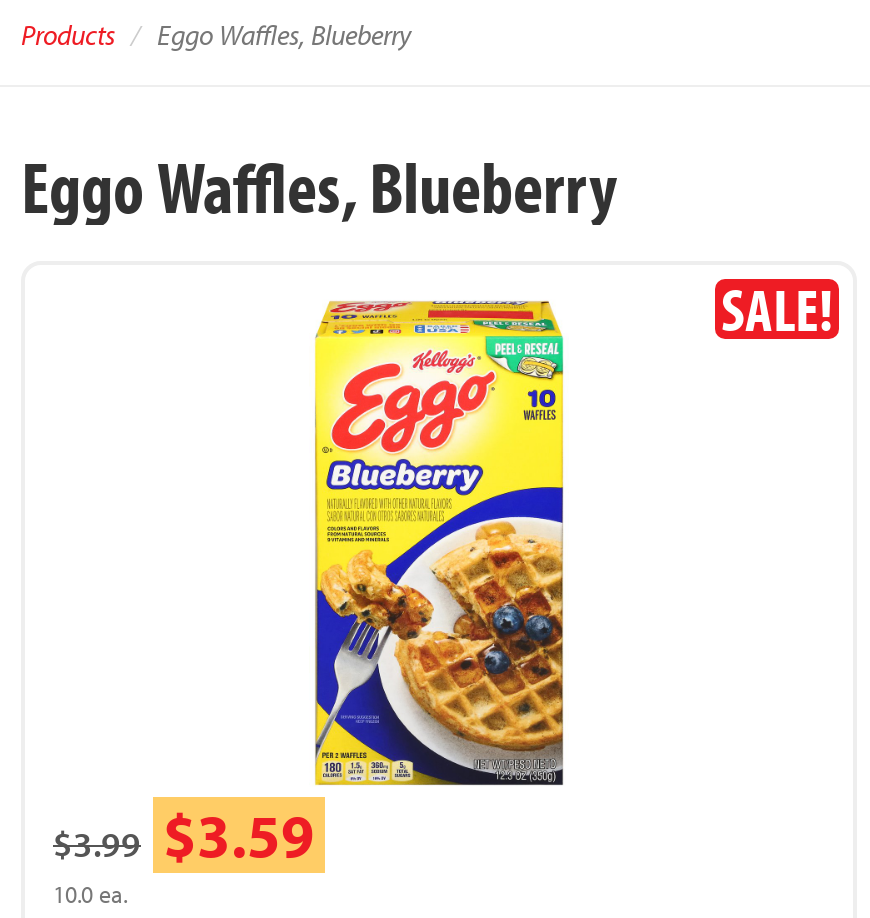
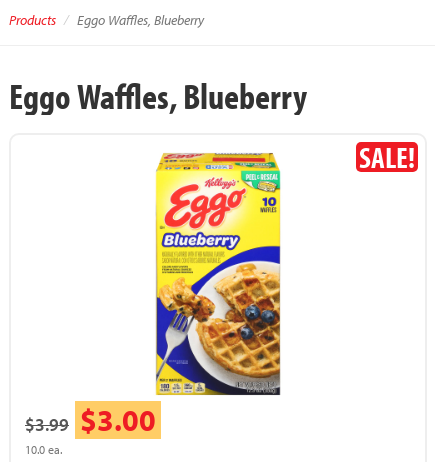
- $3.99 $3.59
+ $3.99 $3.00
